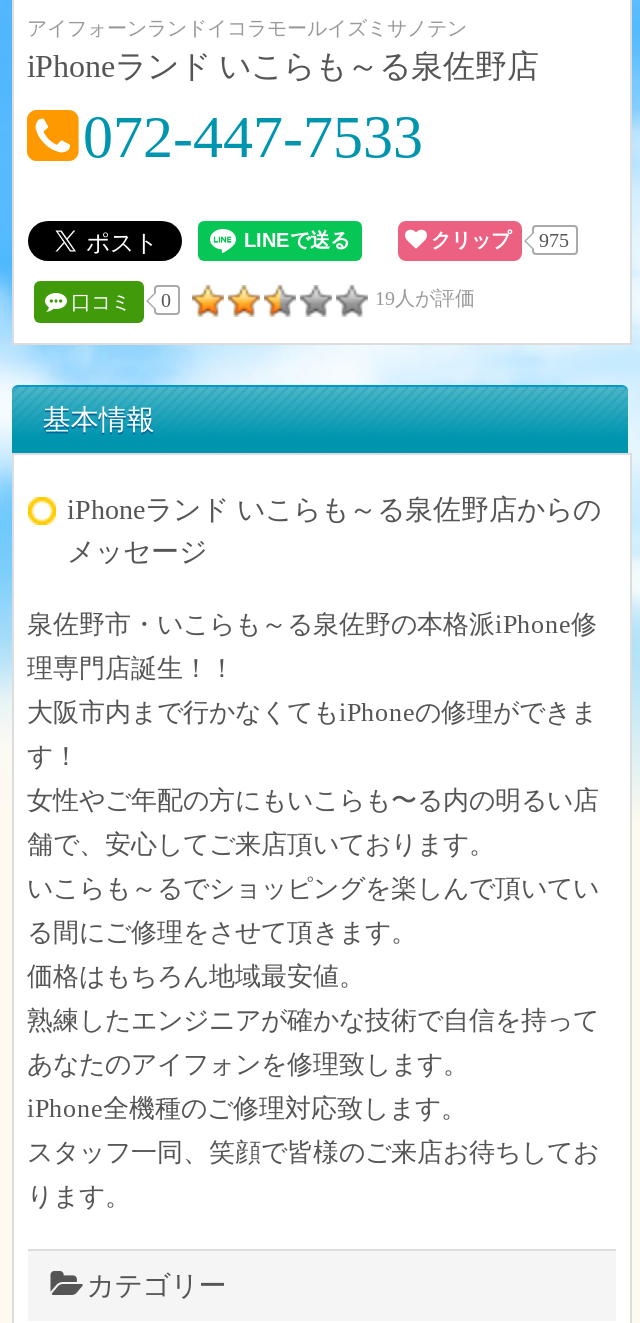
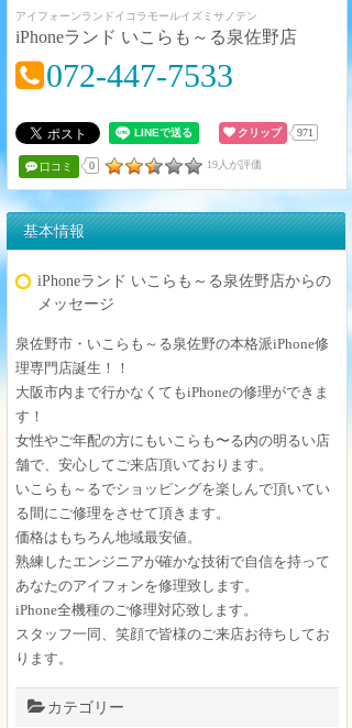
- クリップ 975
+ クリップ 971
